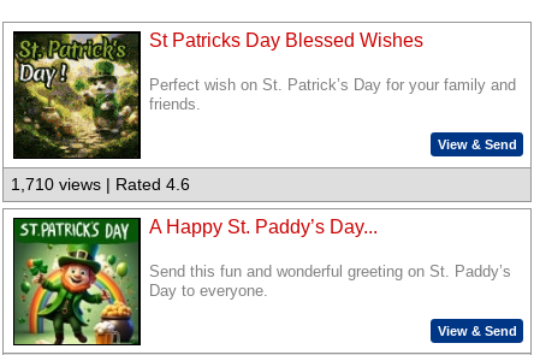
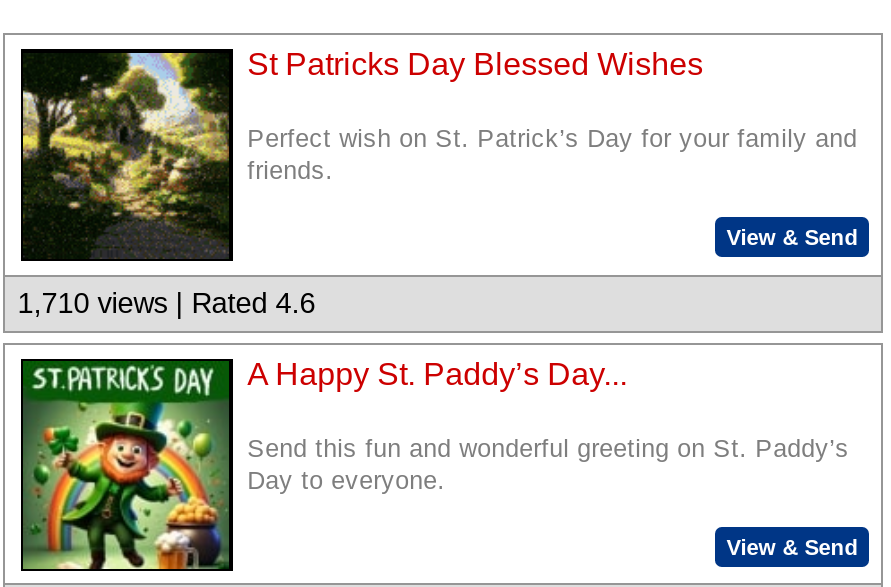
- [image]
+ [image]
